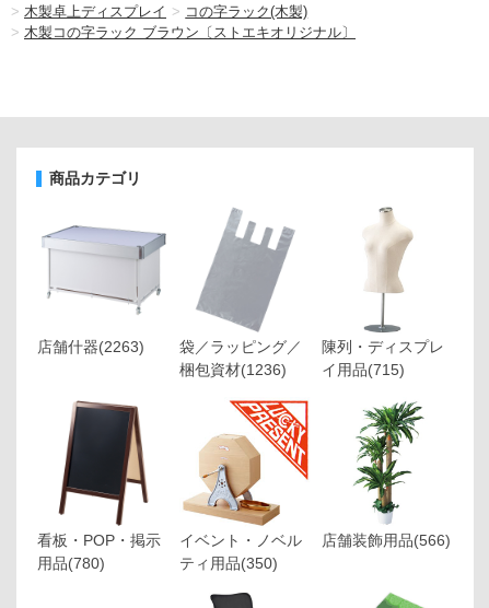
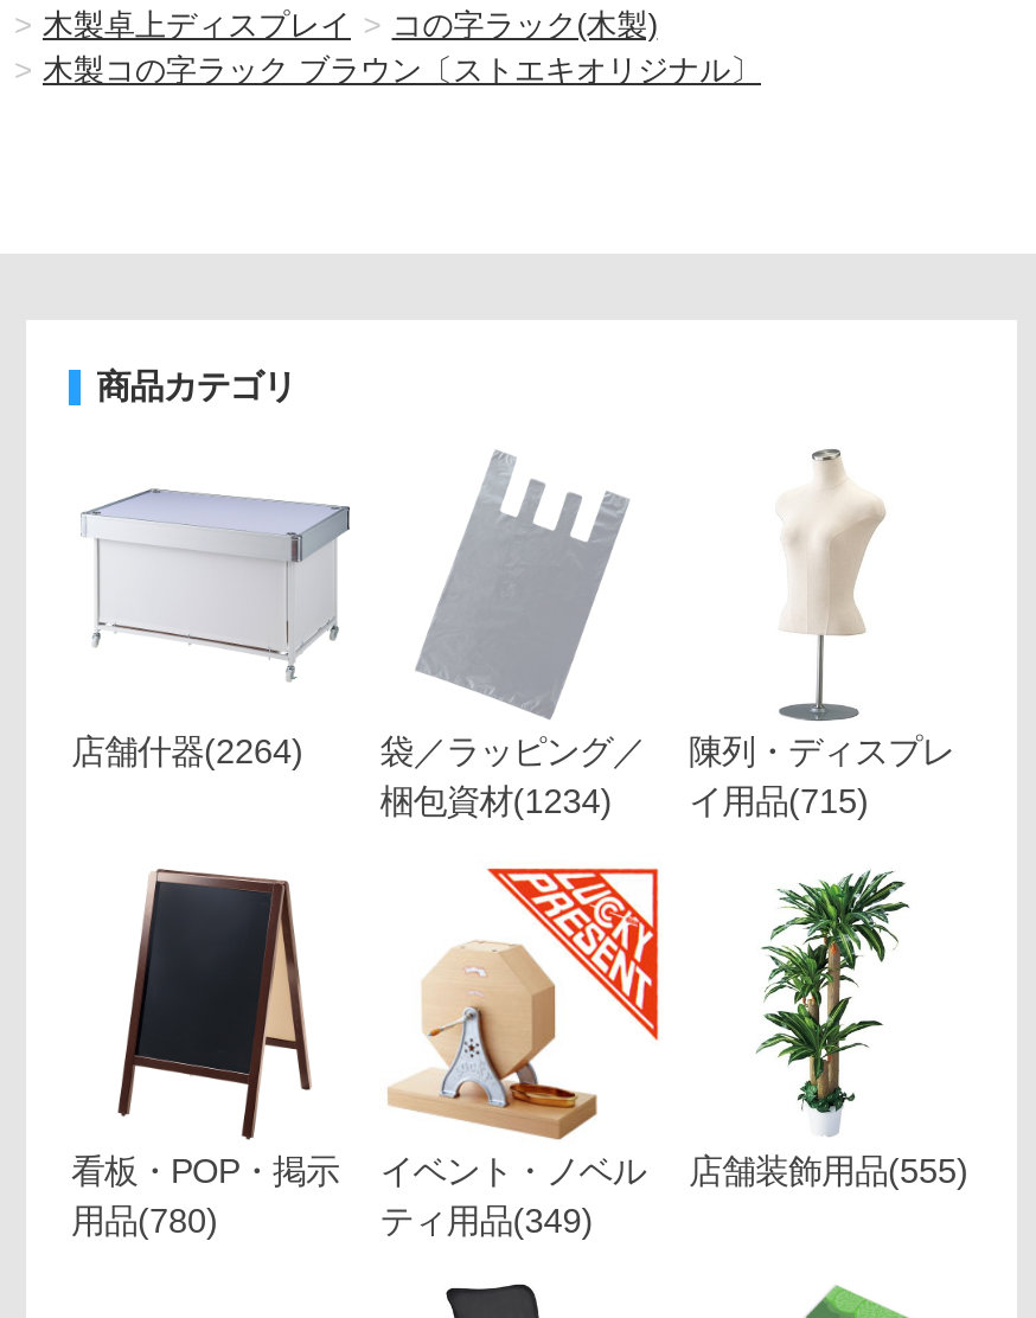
- 店舗什器(2263)
+ 店舗什器(2264)

- 梱包資材(1236)
+ 梱包資材(1234)

- 店舗装飾用品(566)
+ 店舗装飾用品(555)

- ティ用品(350)
+ ティ用品(349)
